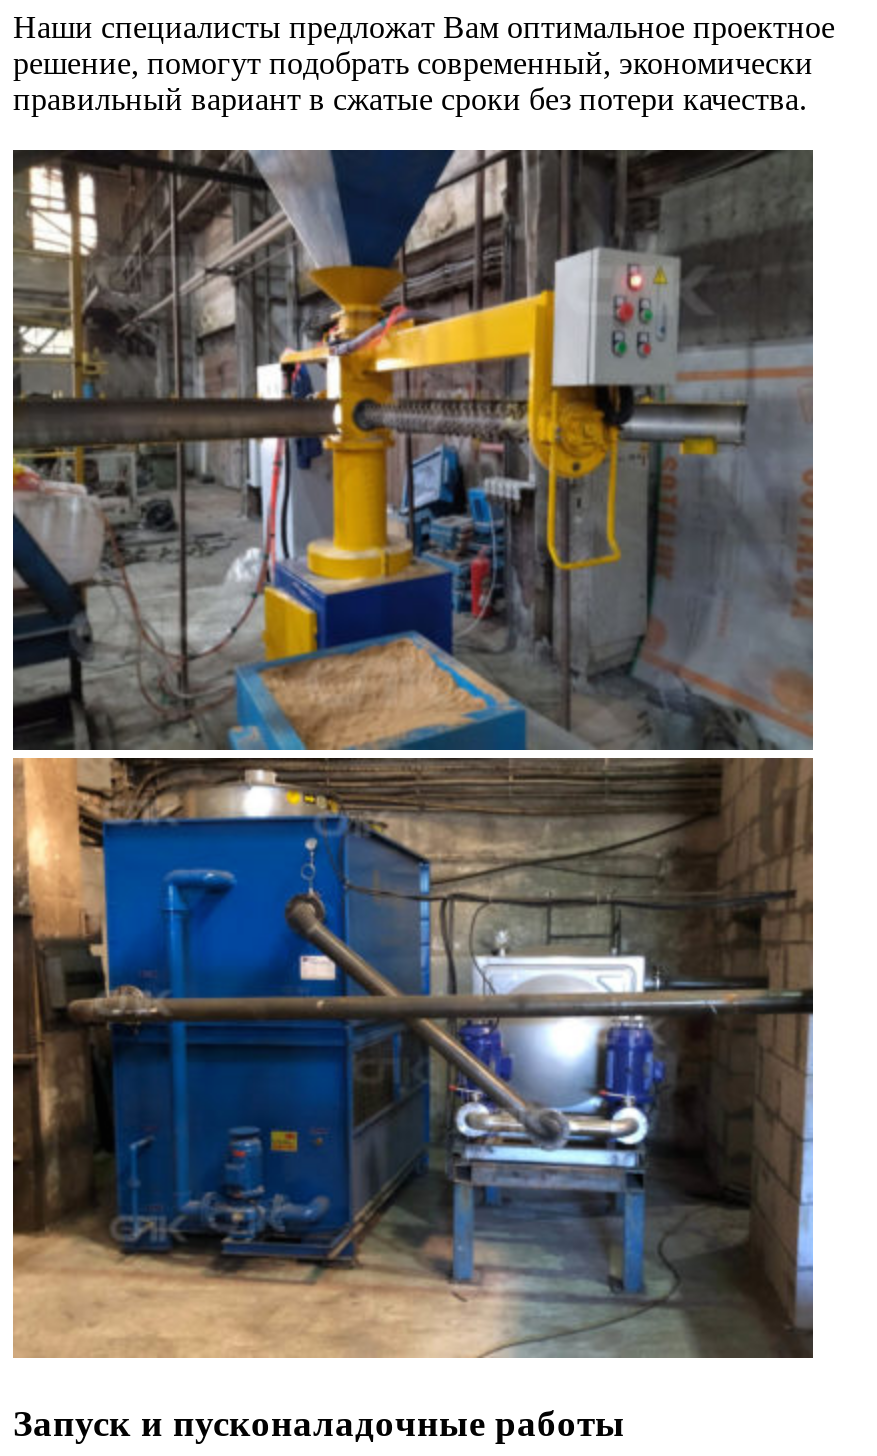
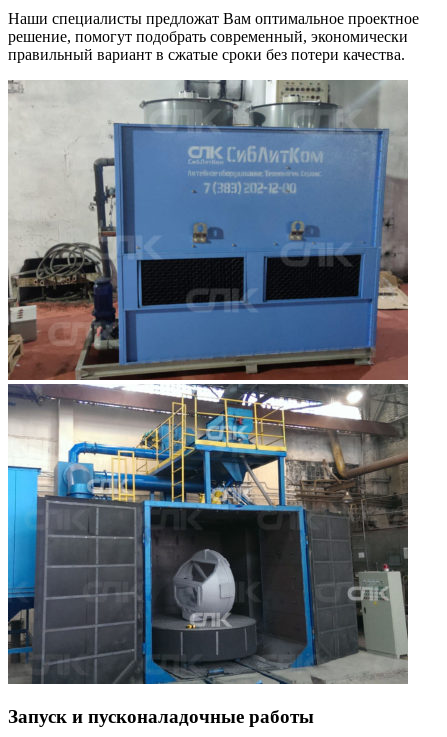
- [image]
+ [image]
